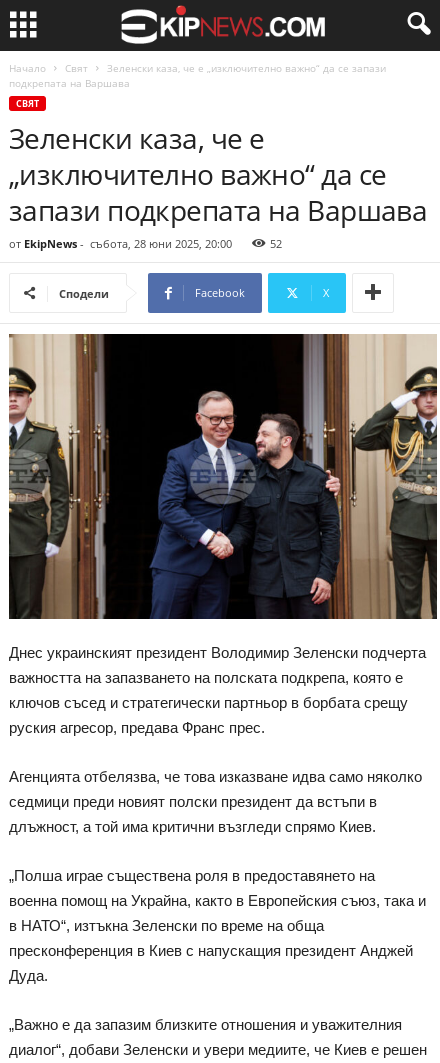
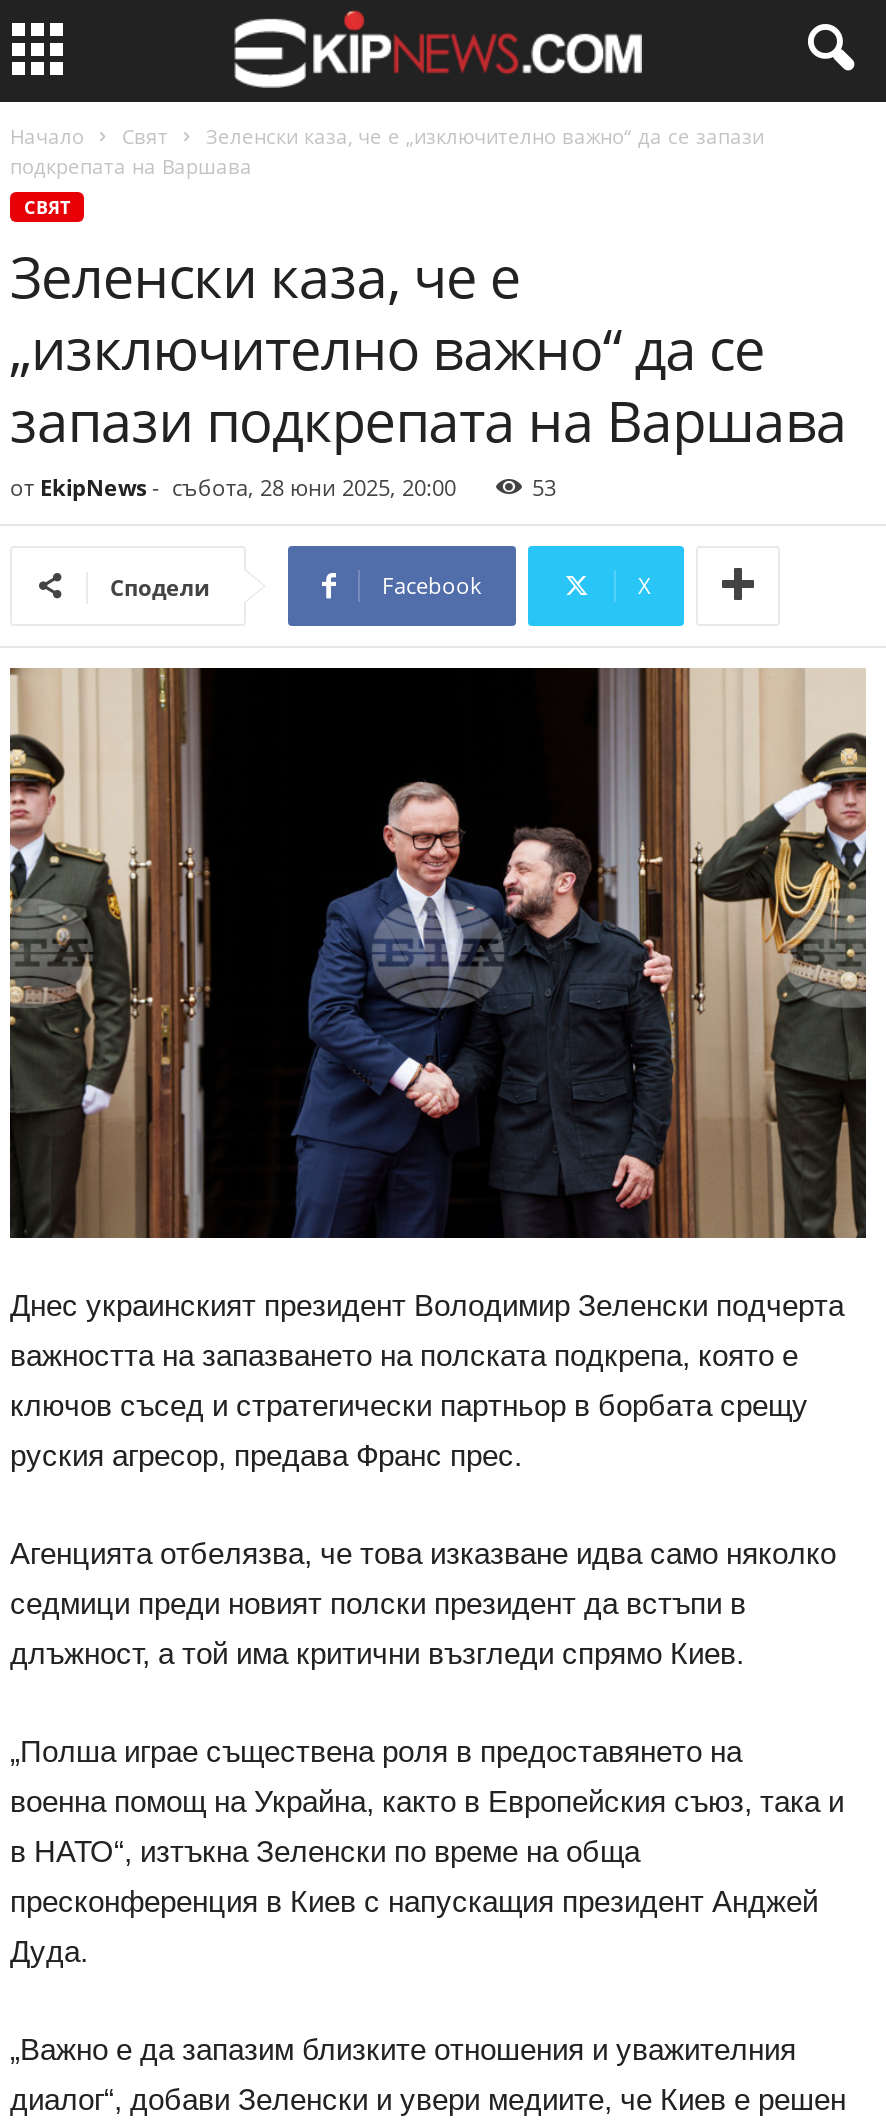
- 52
+ 53
